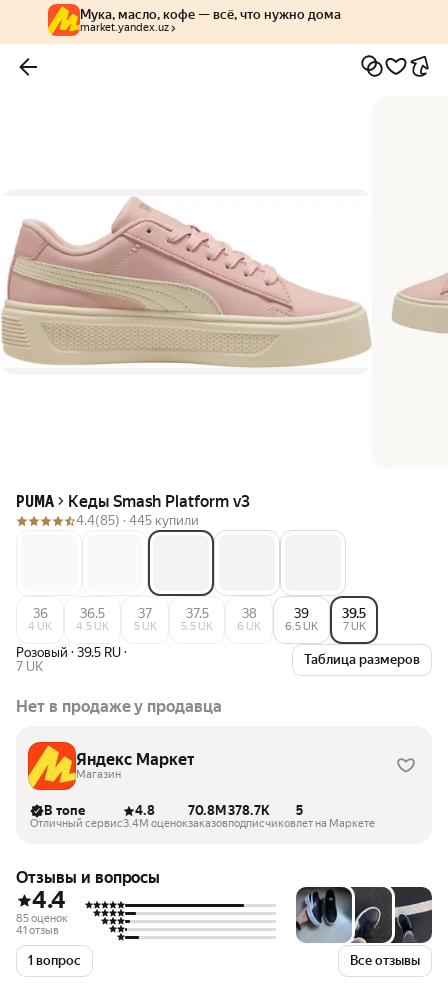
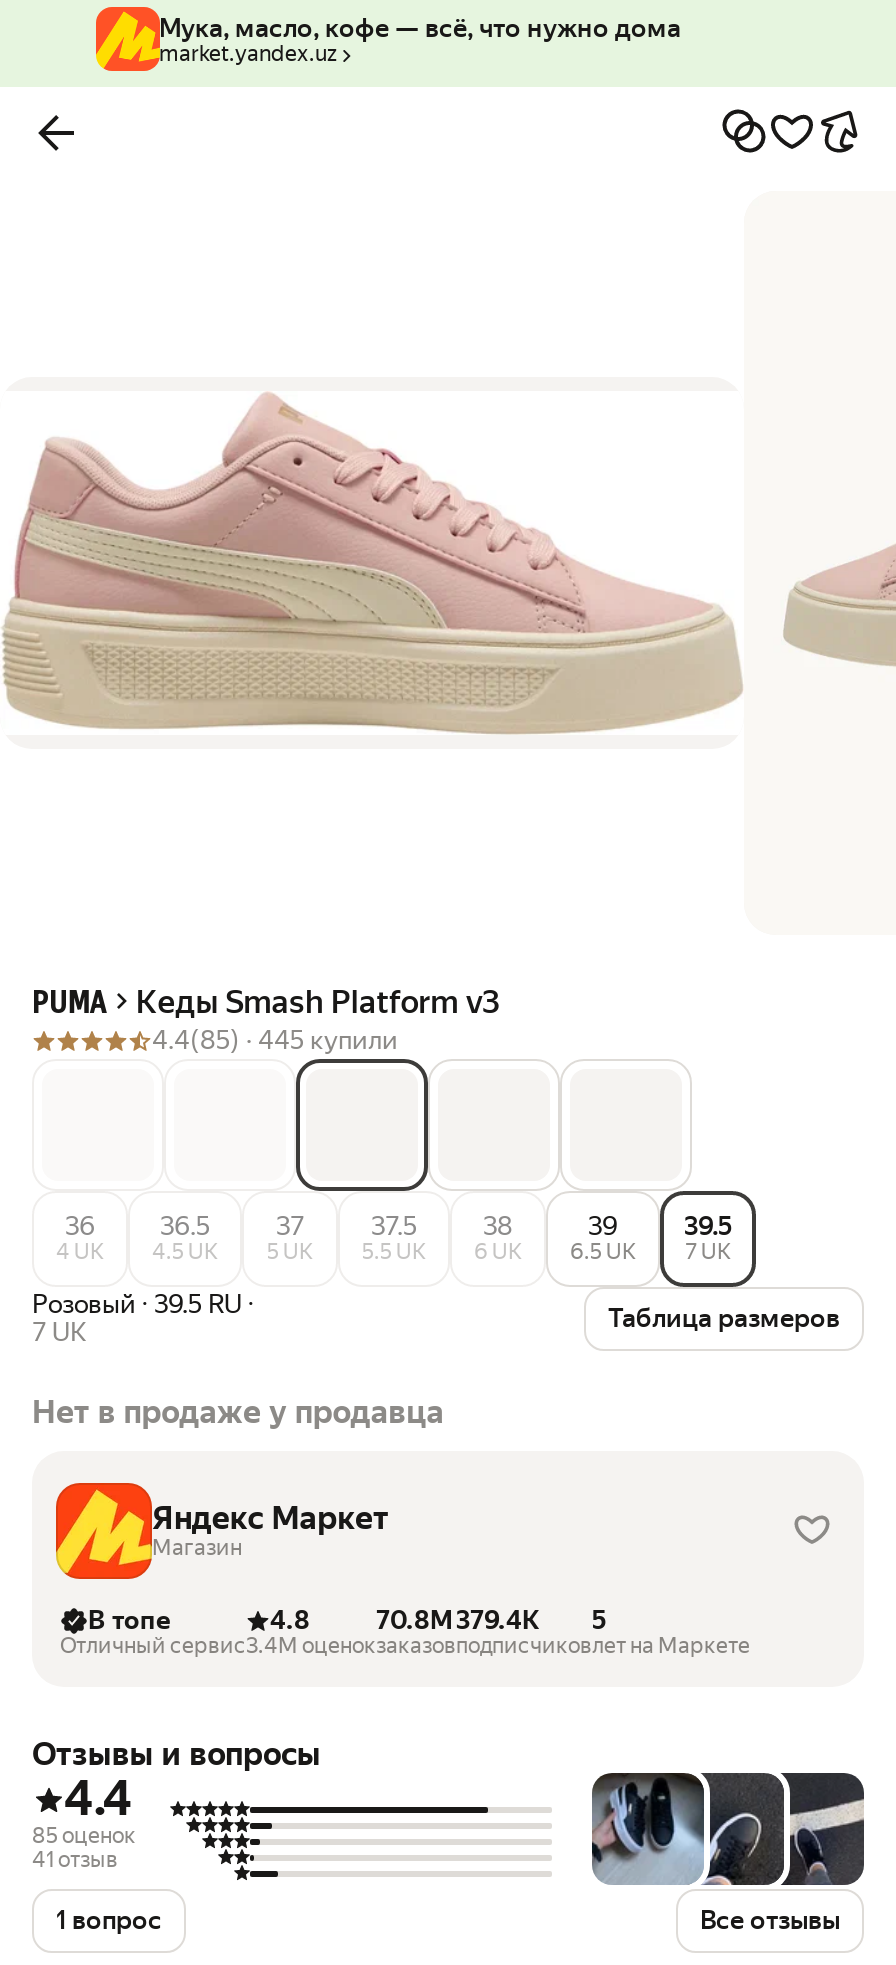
- 70.8M 378.7K 5
+ 70.8M 379.4K 5
